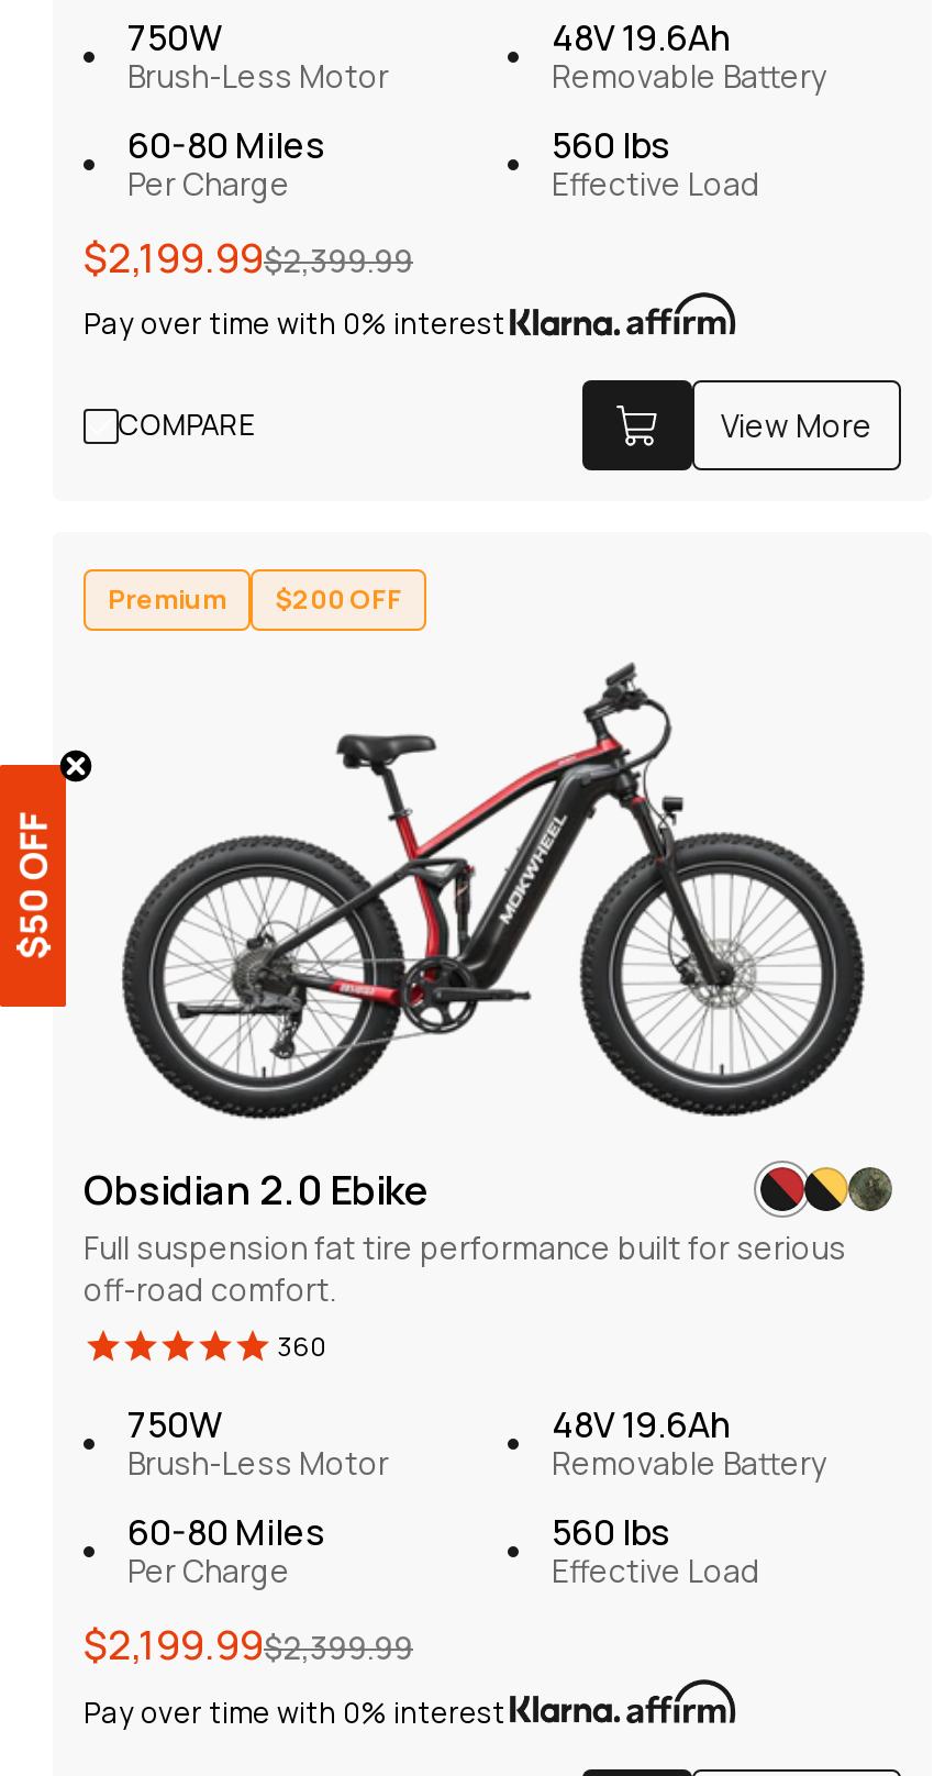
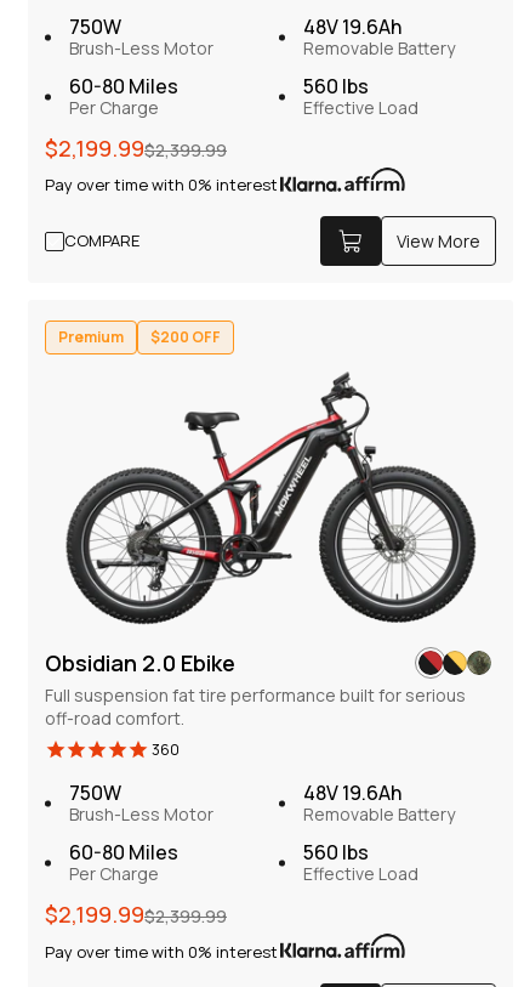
- [image]
